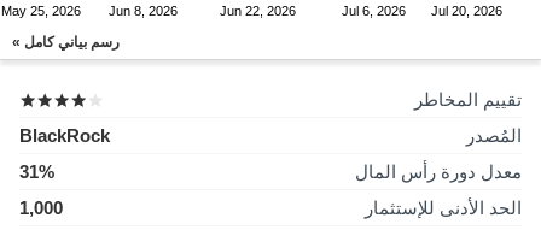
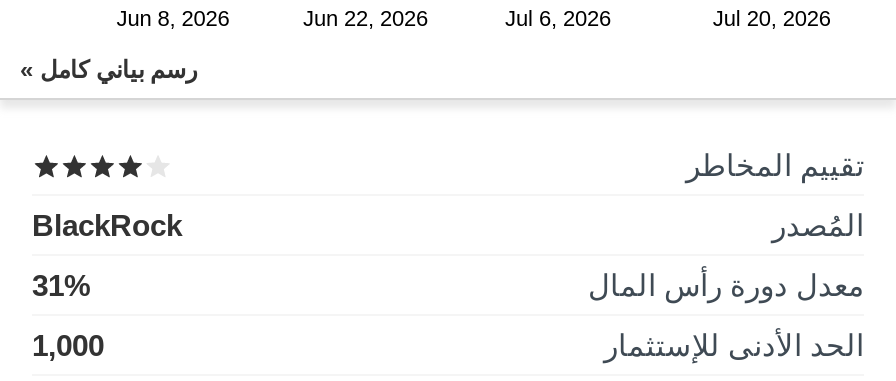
- May 25, 2026
